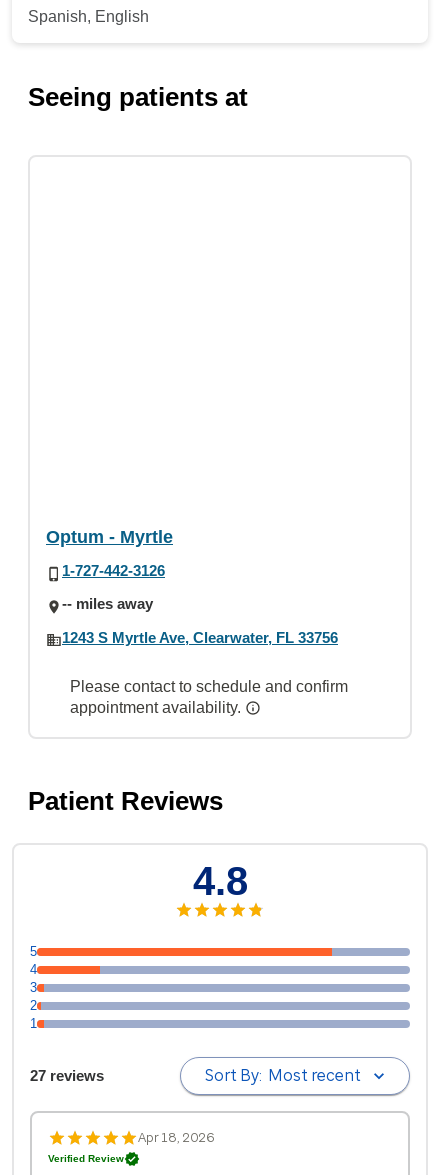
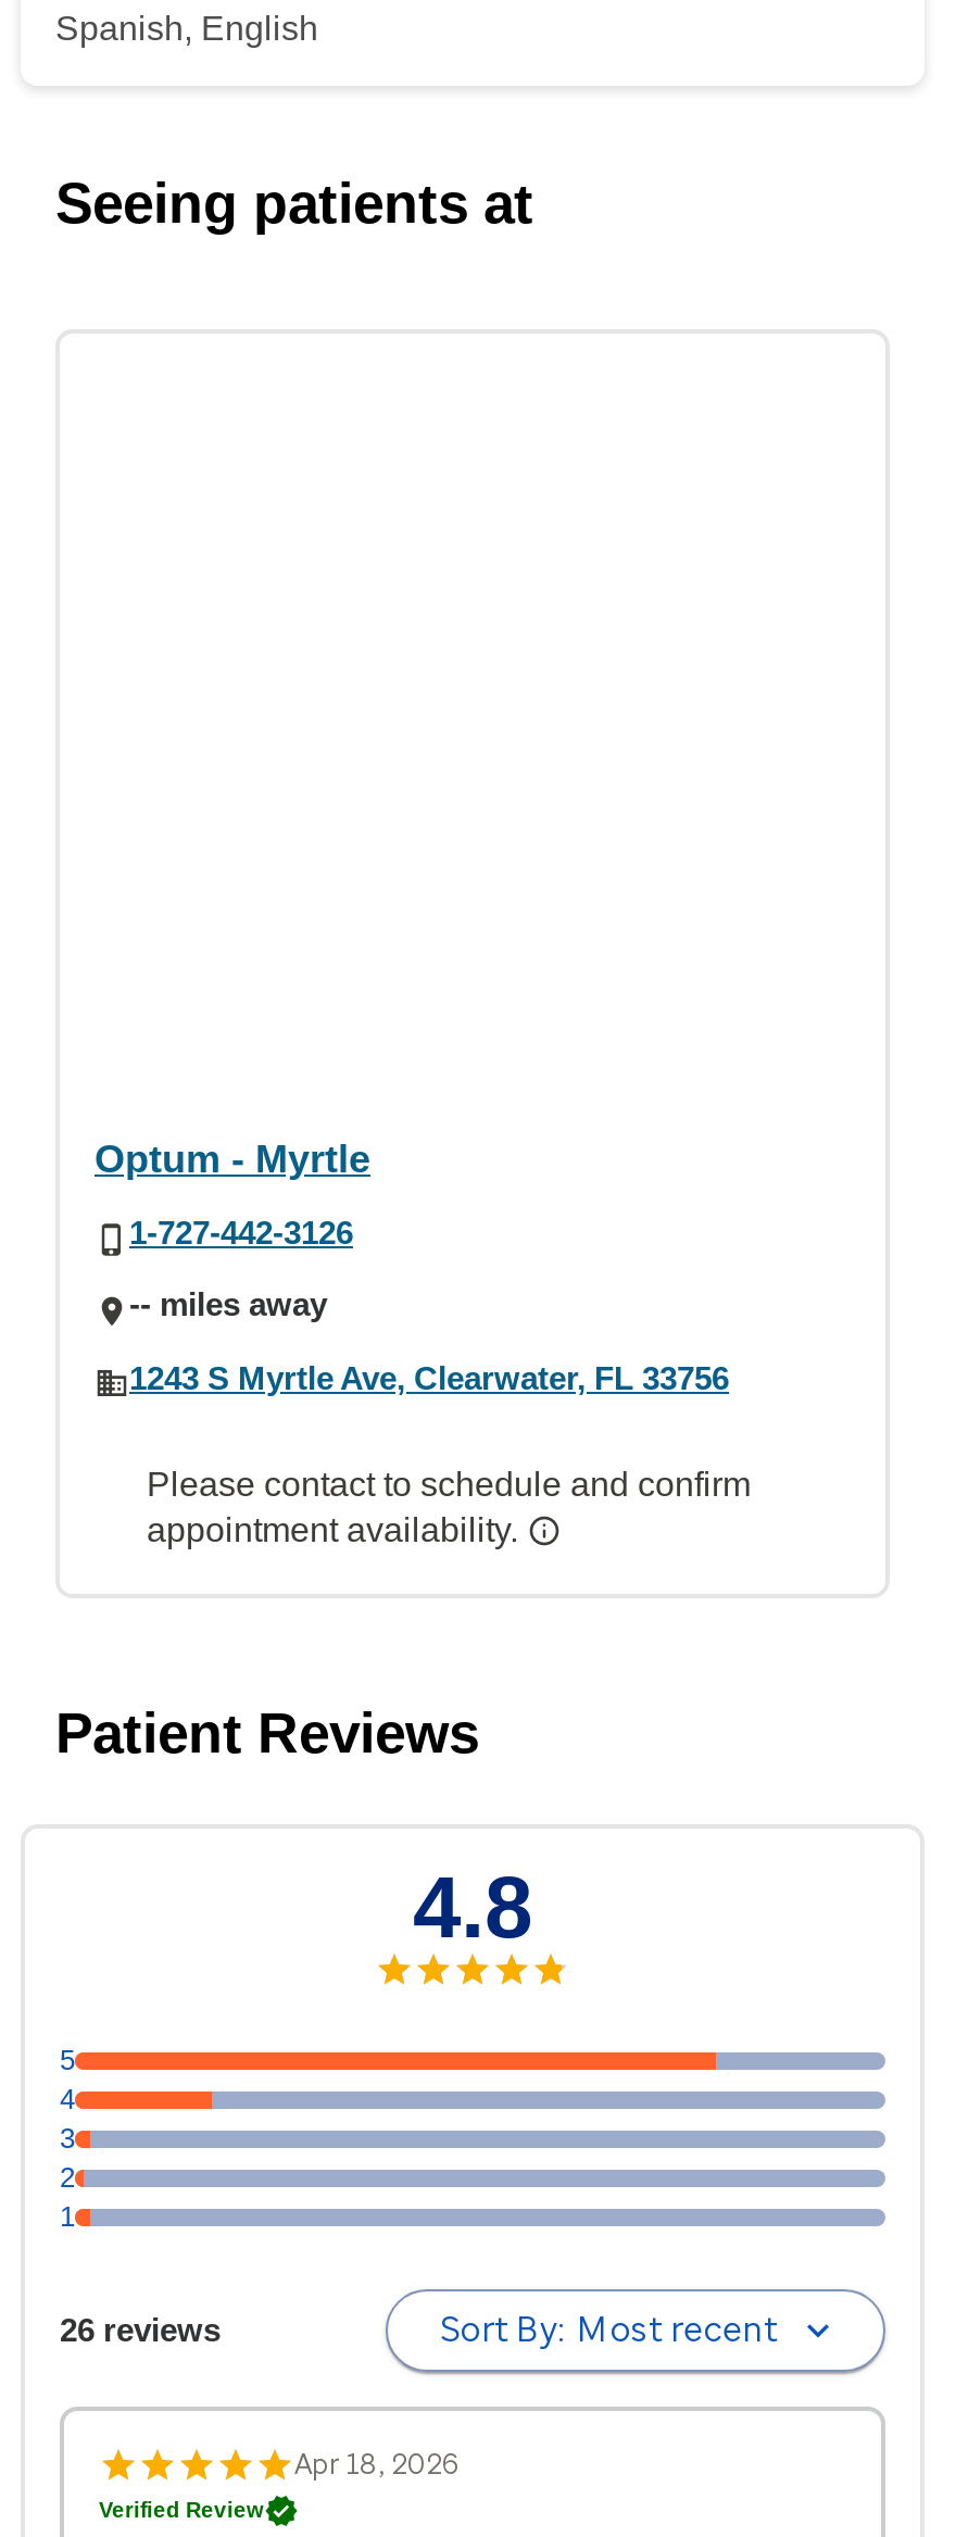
- 27 reviews
+ 26 reviews
